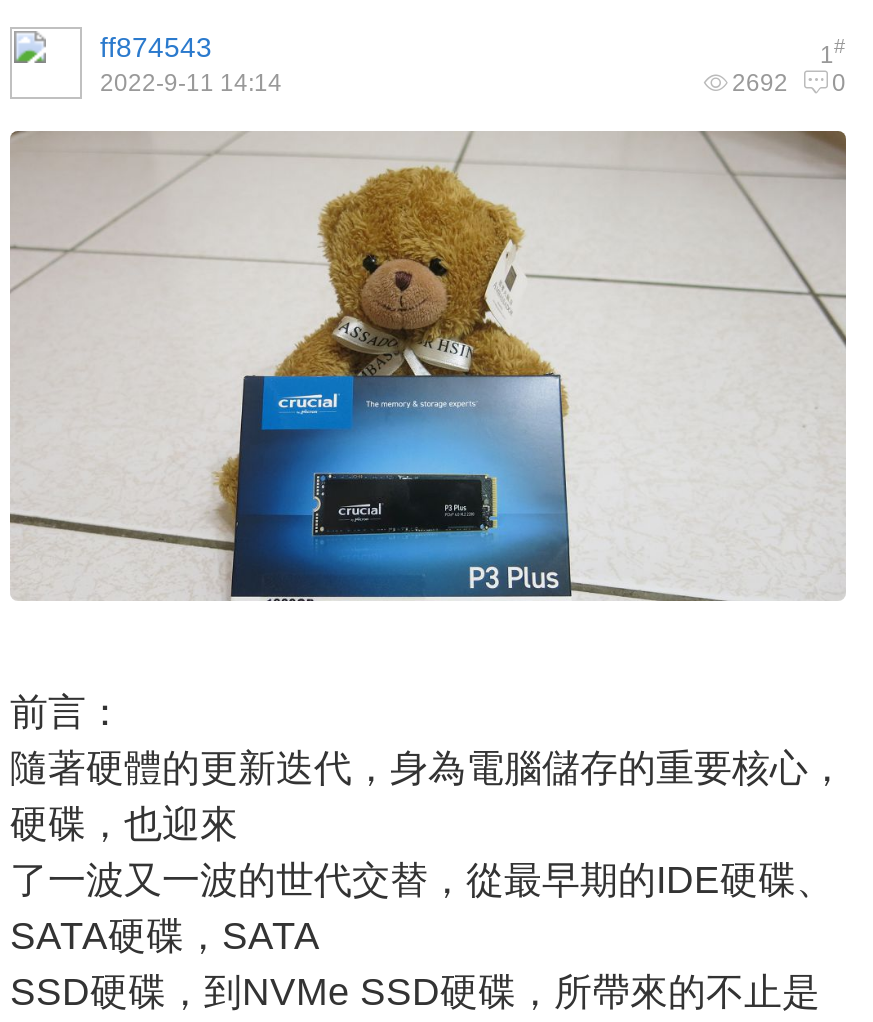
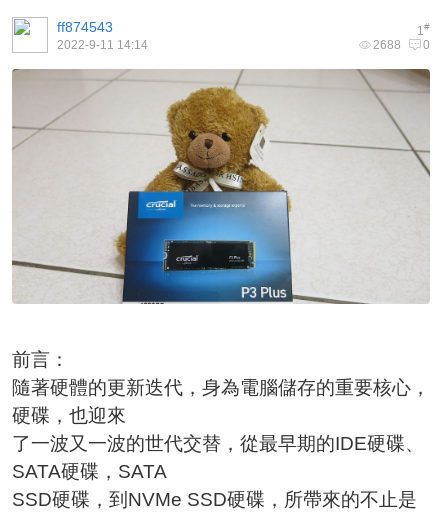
- 2692 0
+ 2688 0
